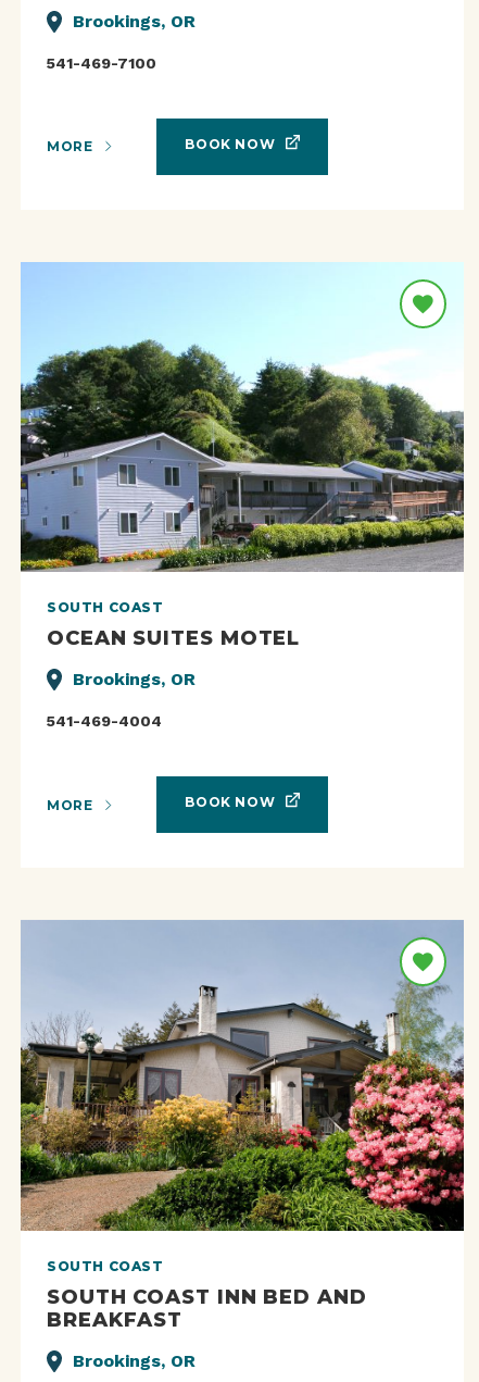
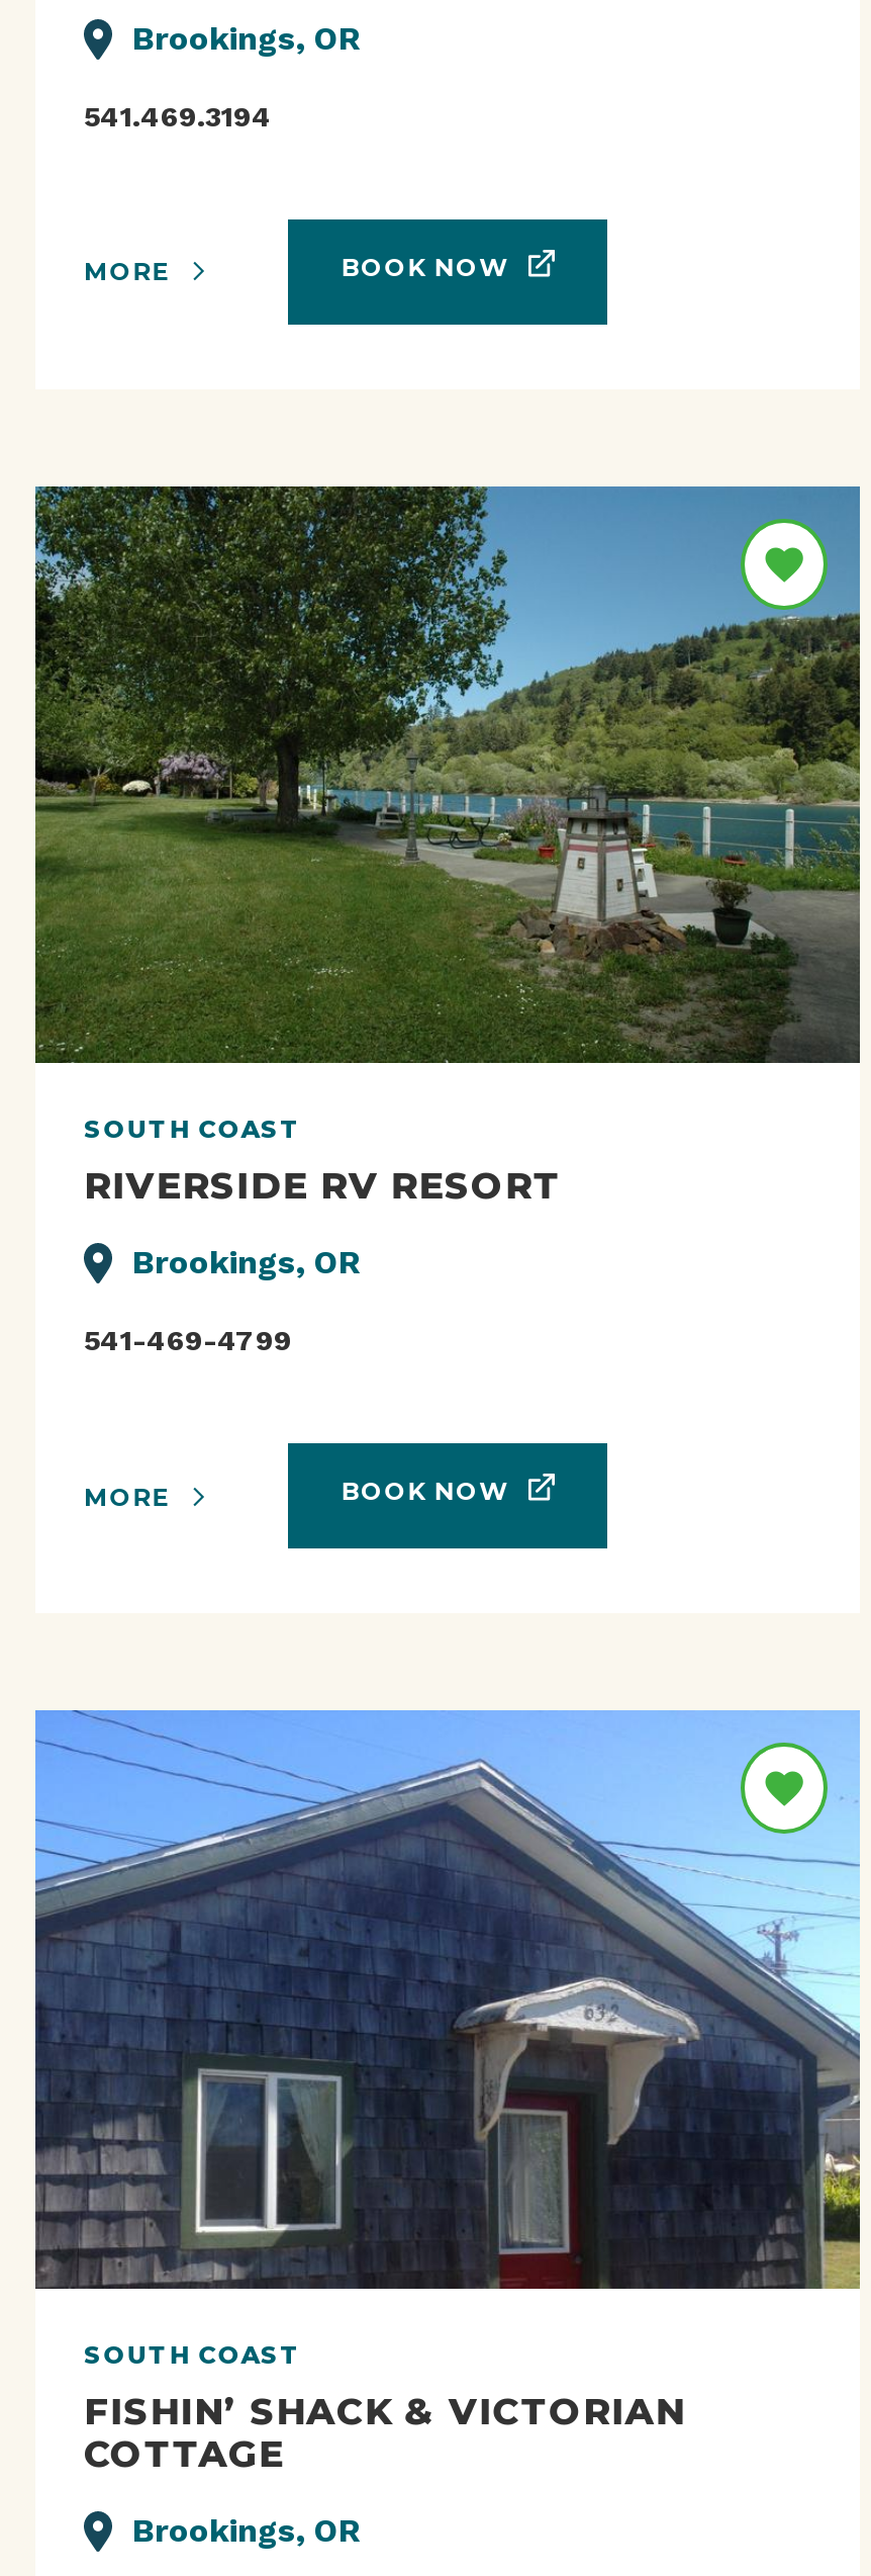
- 541-469-7100
+ 541.469.3194

- [image]
+ [image]

- OCEAN SUITES MOTEL
+ RIVERSIDE RV RESORT

- 541-469-4004
+ 541-469-4799

- [image]
+ [image]

- SOUTH COAST INN BED AND
- BREAKFAST
+ FISHIN’ SHACK & VICTORIAN
+ COTTAGE
